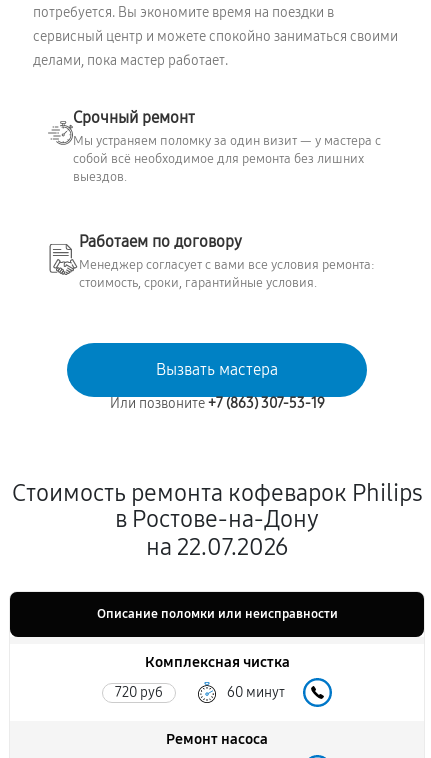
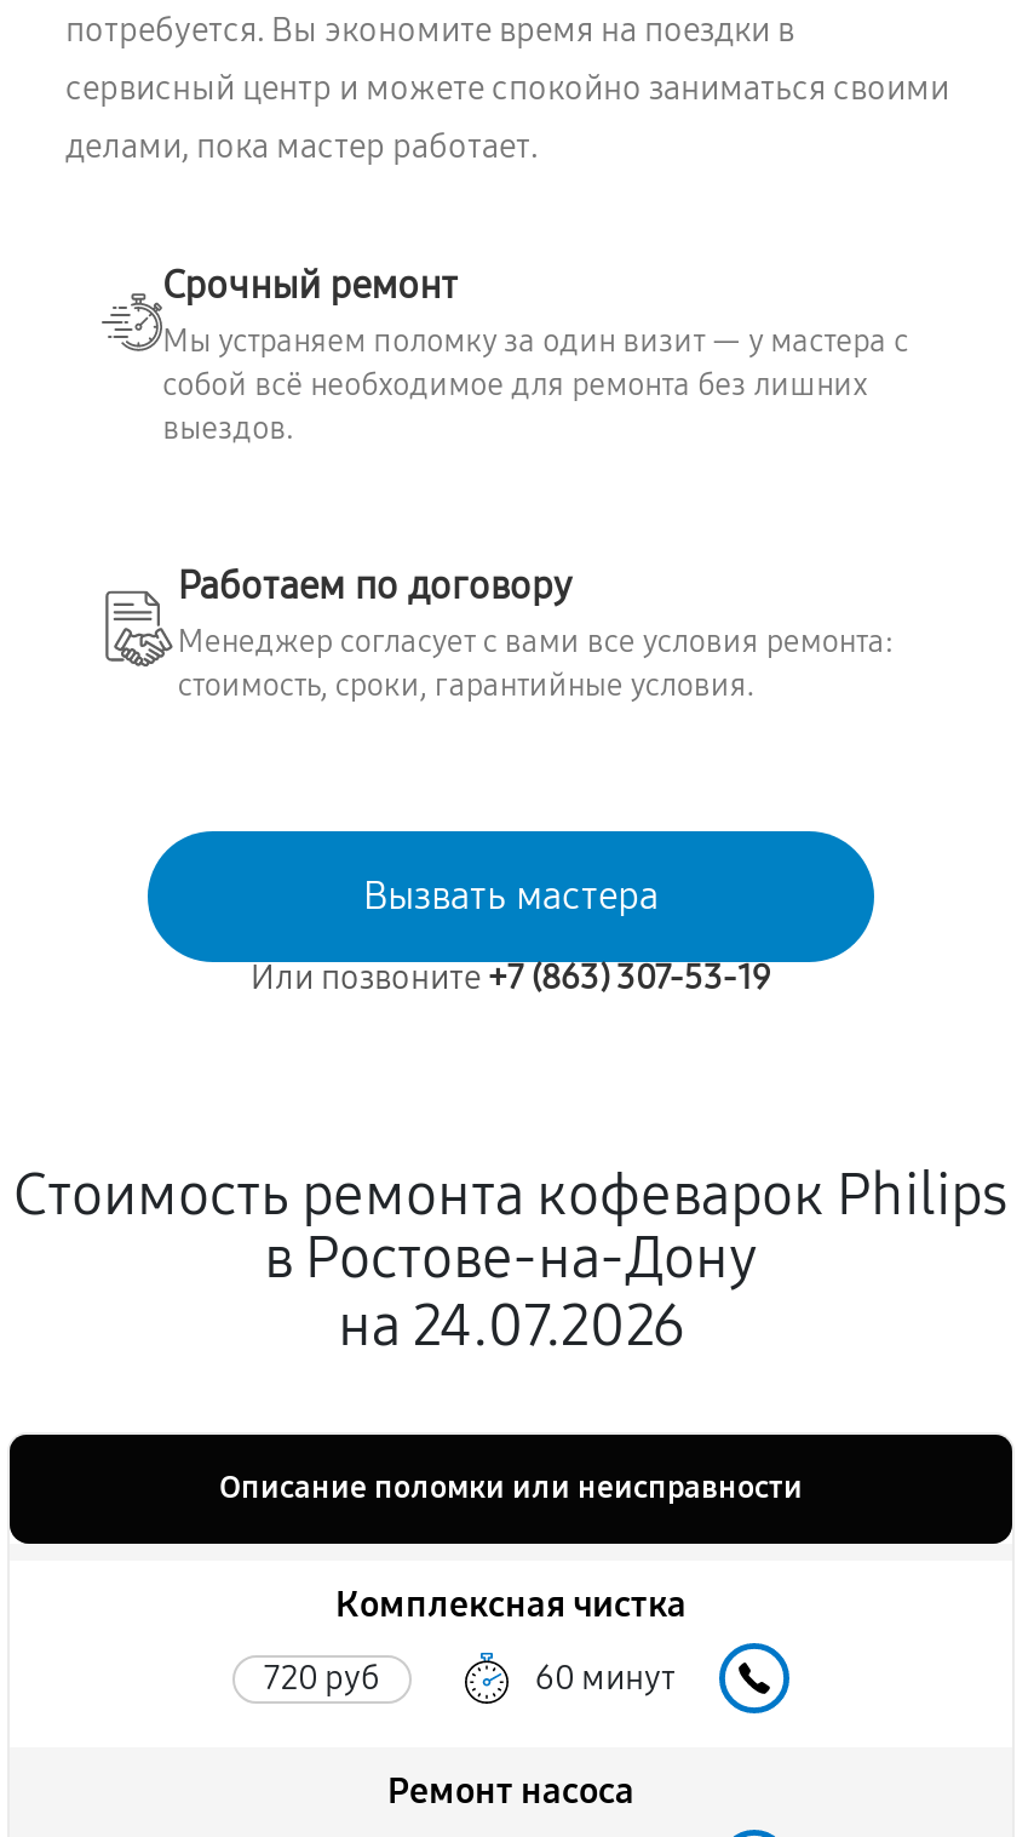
- на 22.07.2026
+ на 24.07.2026
